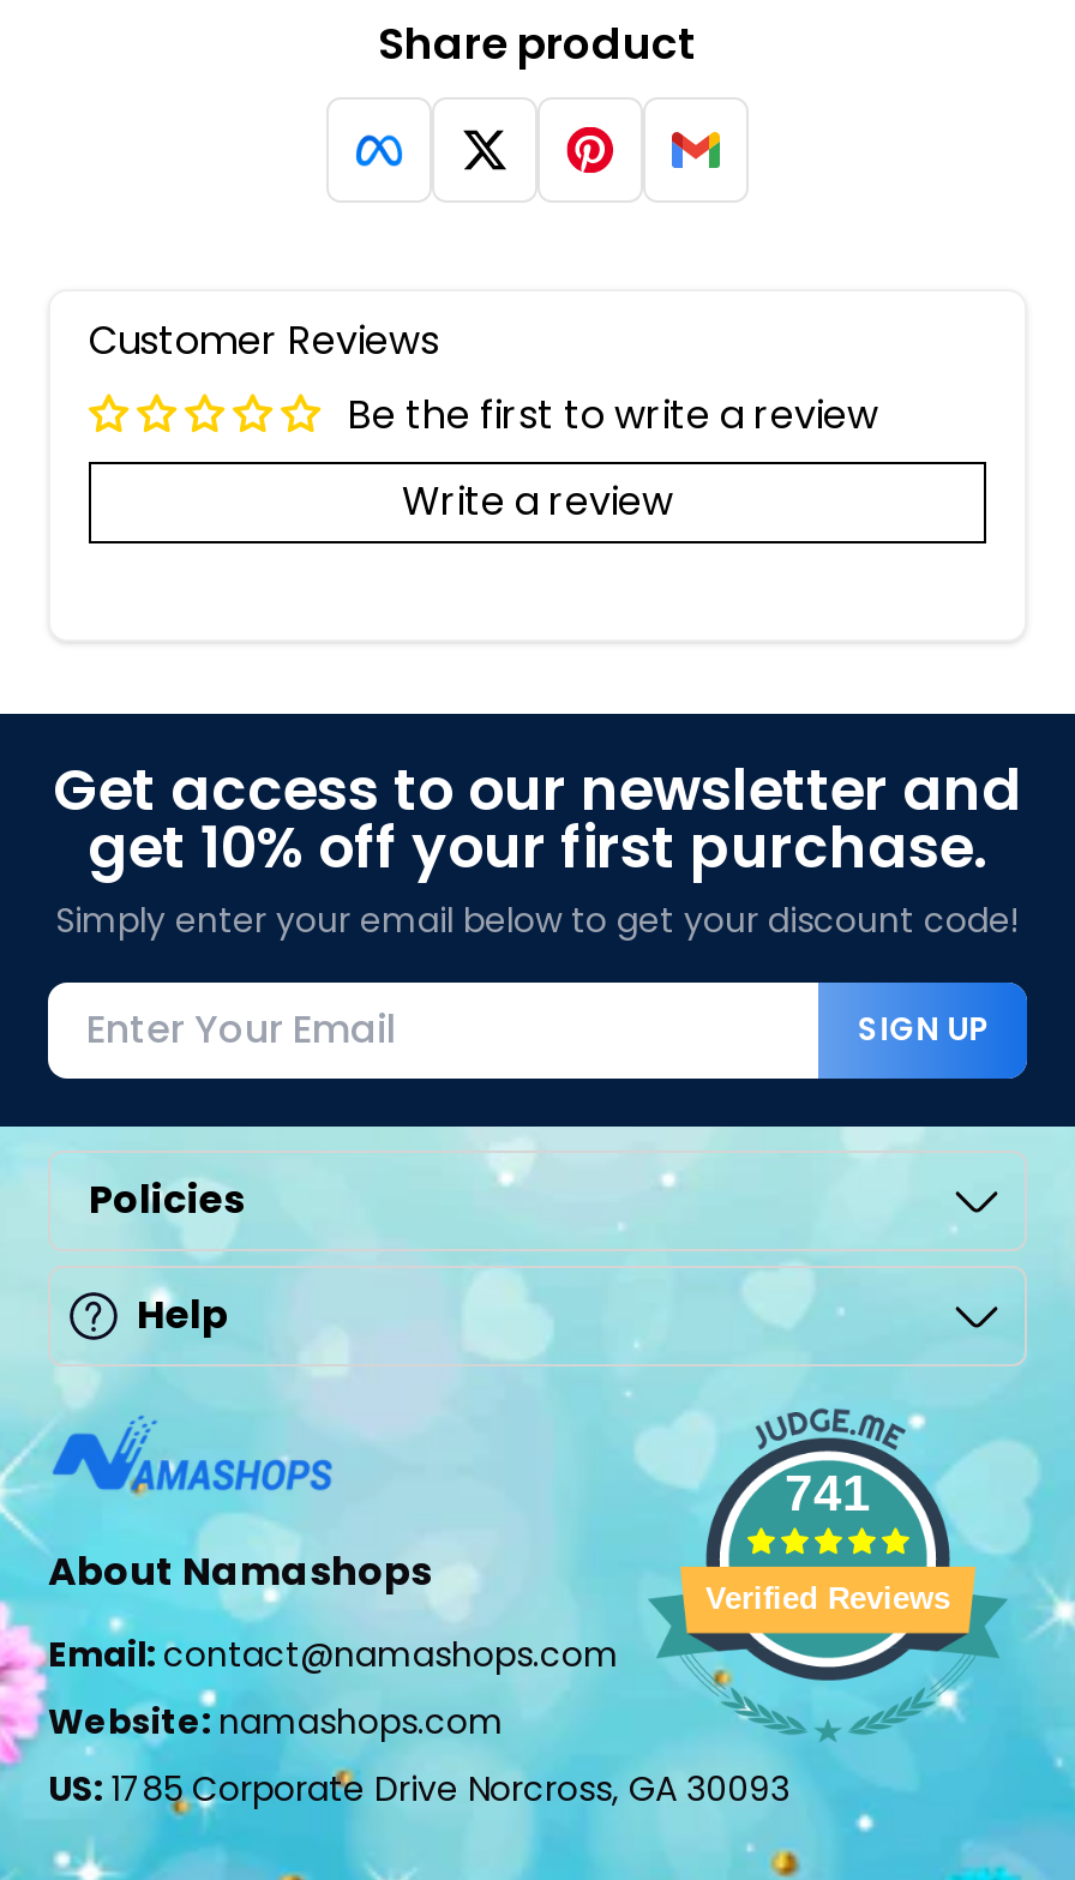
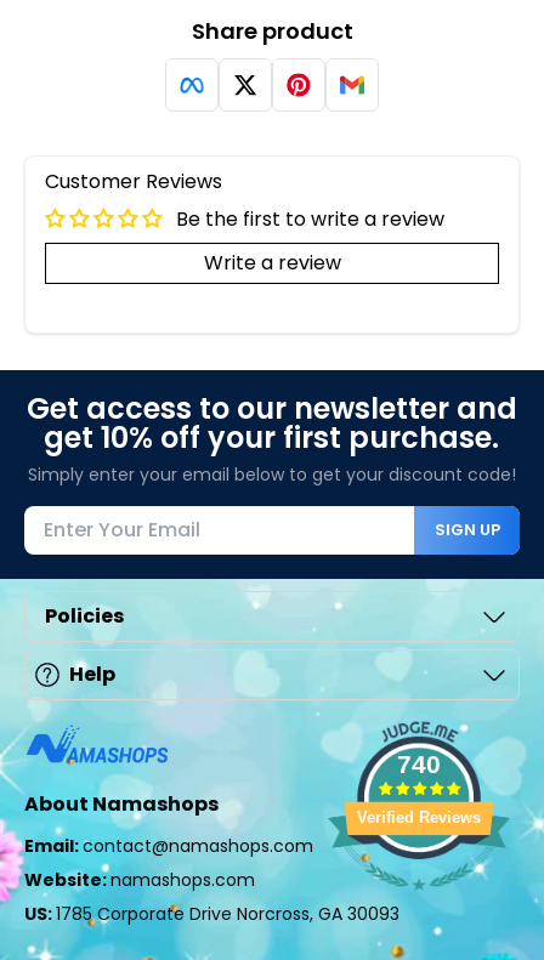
- 741
+ 740
